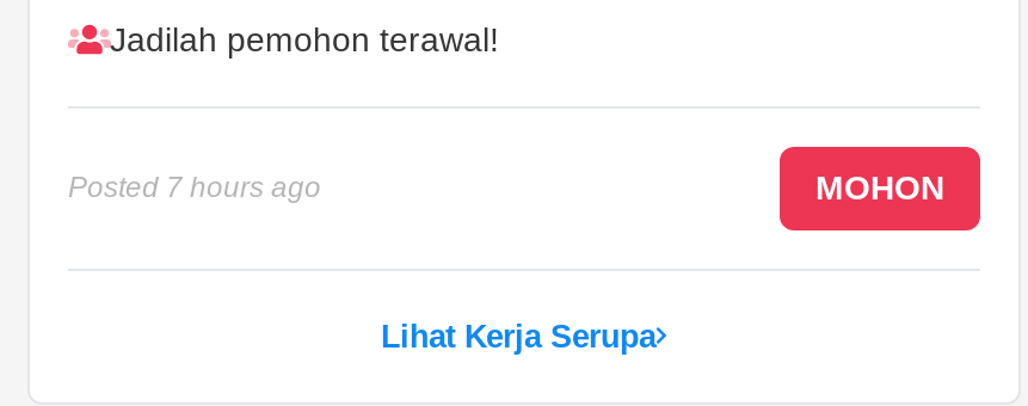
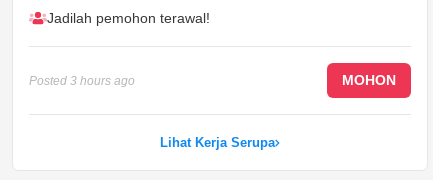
- Posted 7 hours ago
+ Posted 3 hours ago
